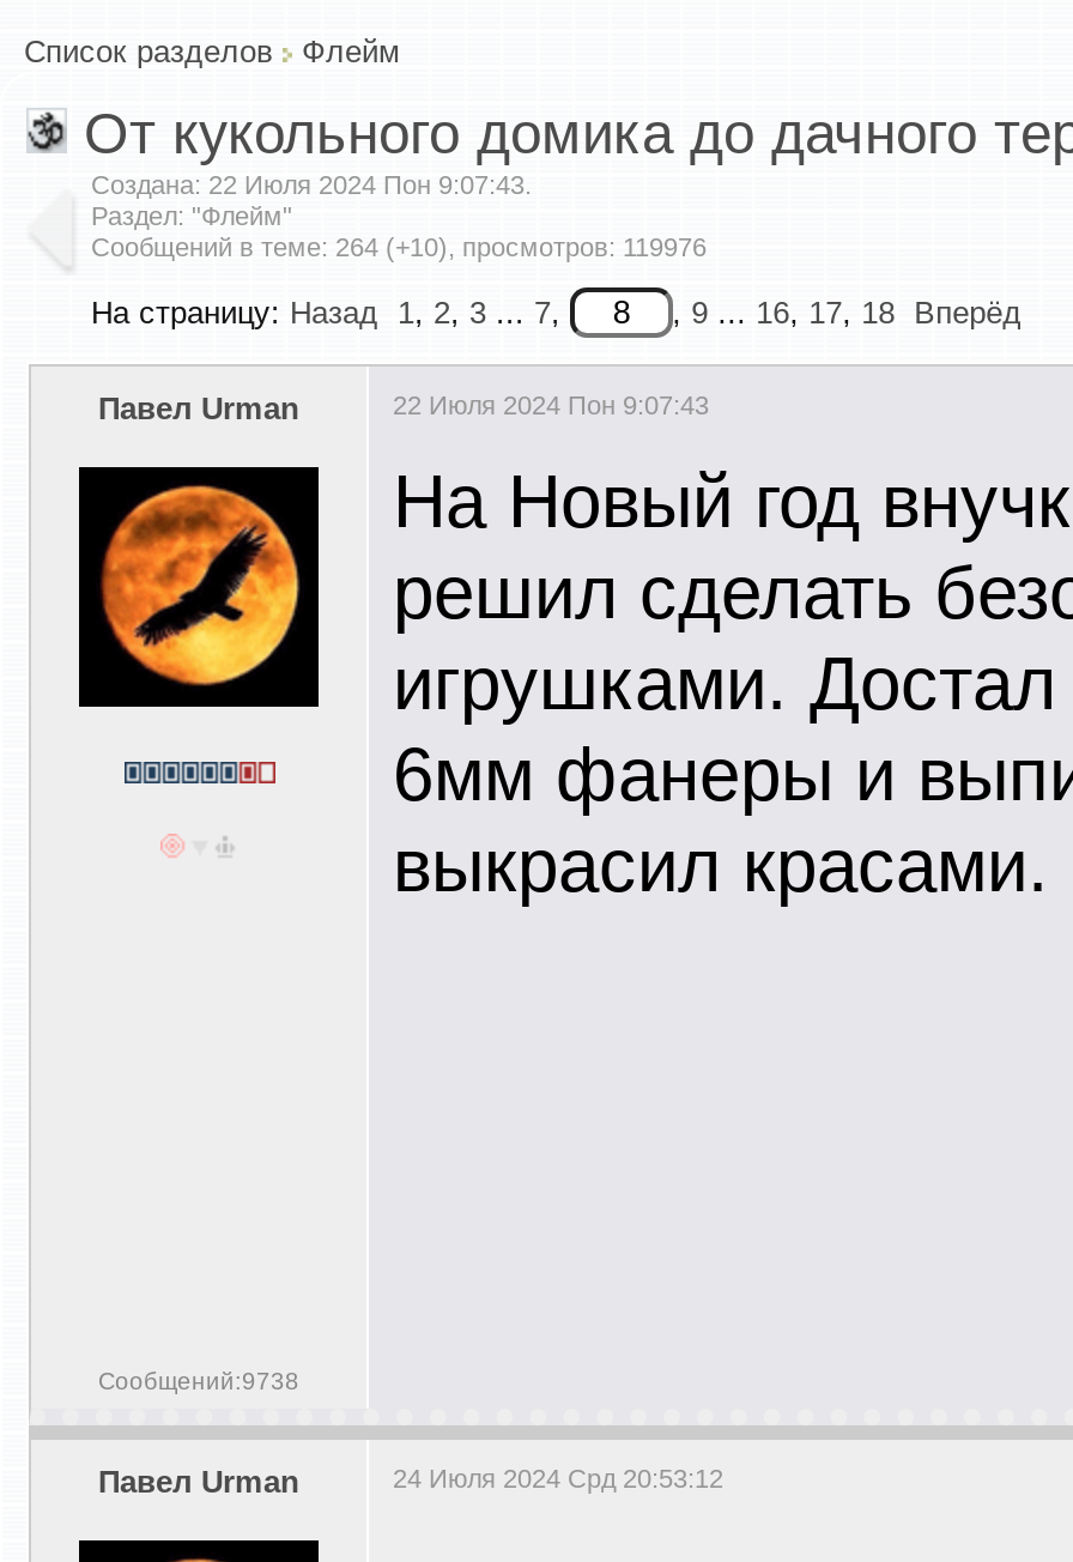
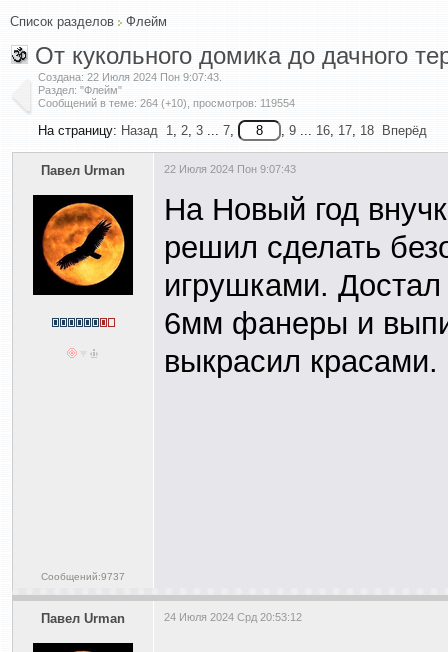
- Сообщений в теме: 264 (+10), просмотров: 119976
+ Сообщений в теме: 264 (+10), просмотров: 119554

- Сообщений:9738
+ Сообщений:9737
